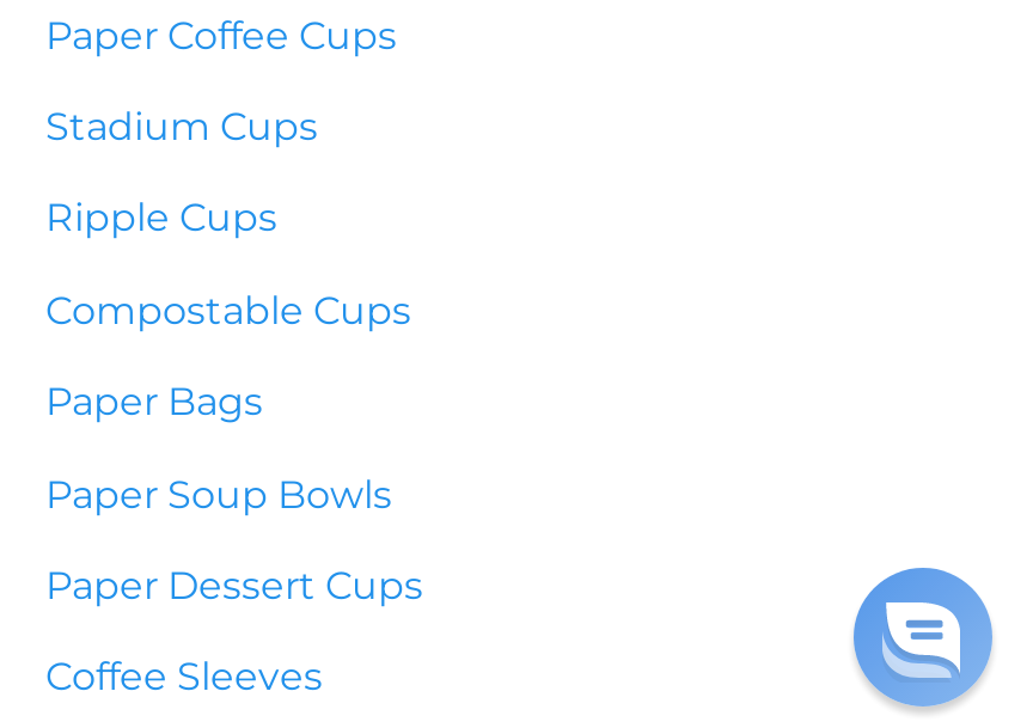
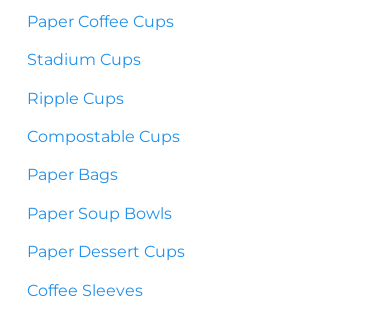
- [image]
